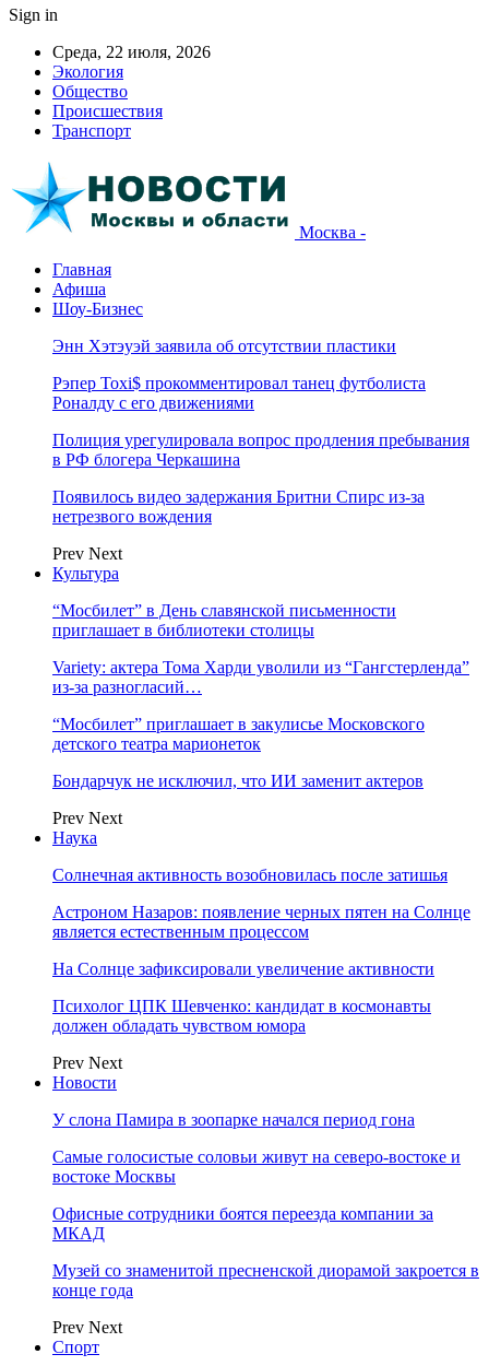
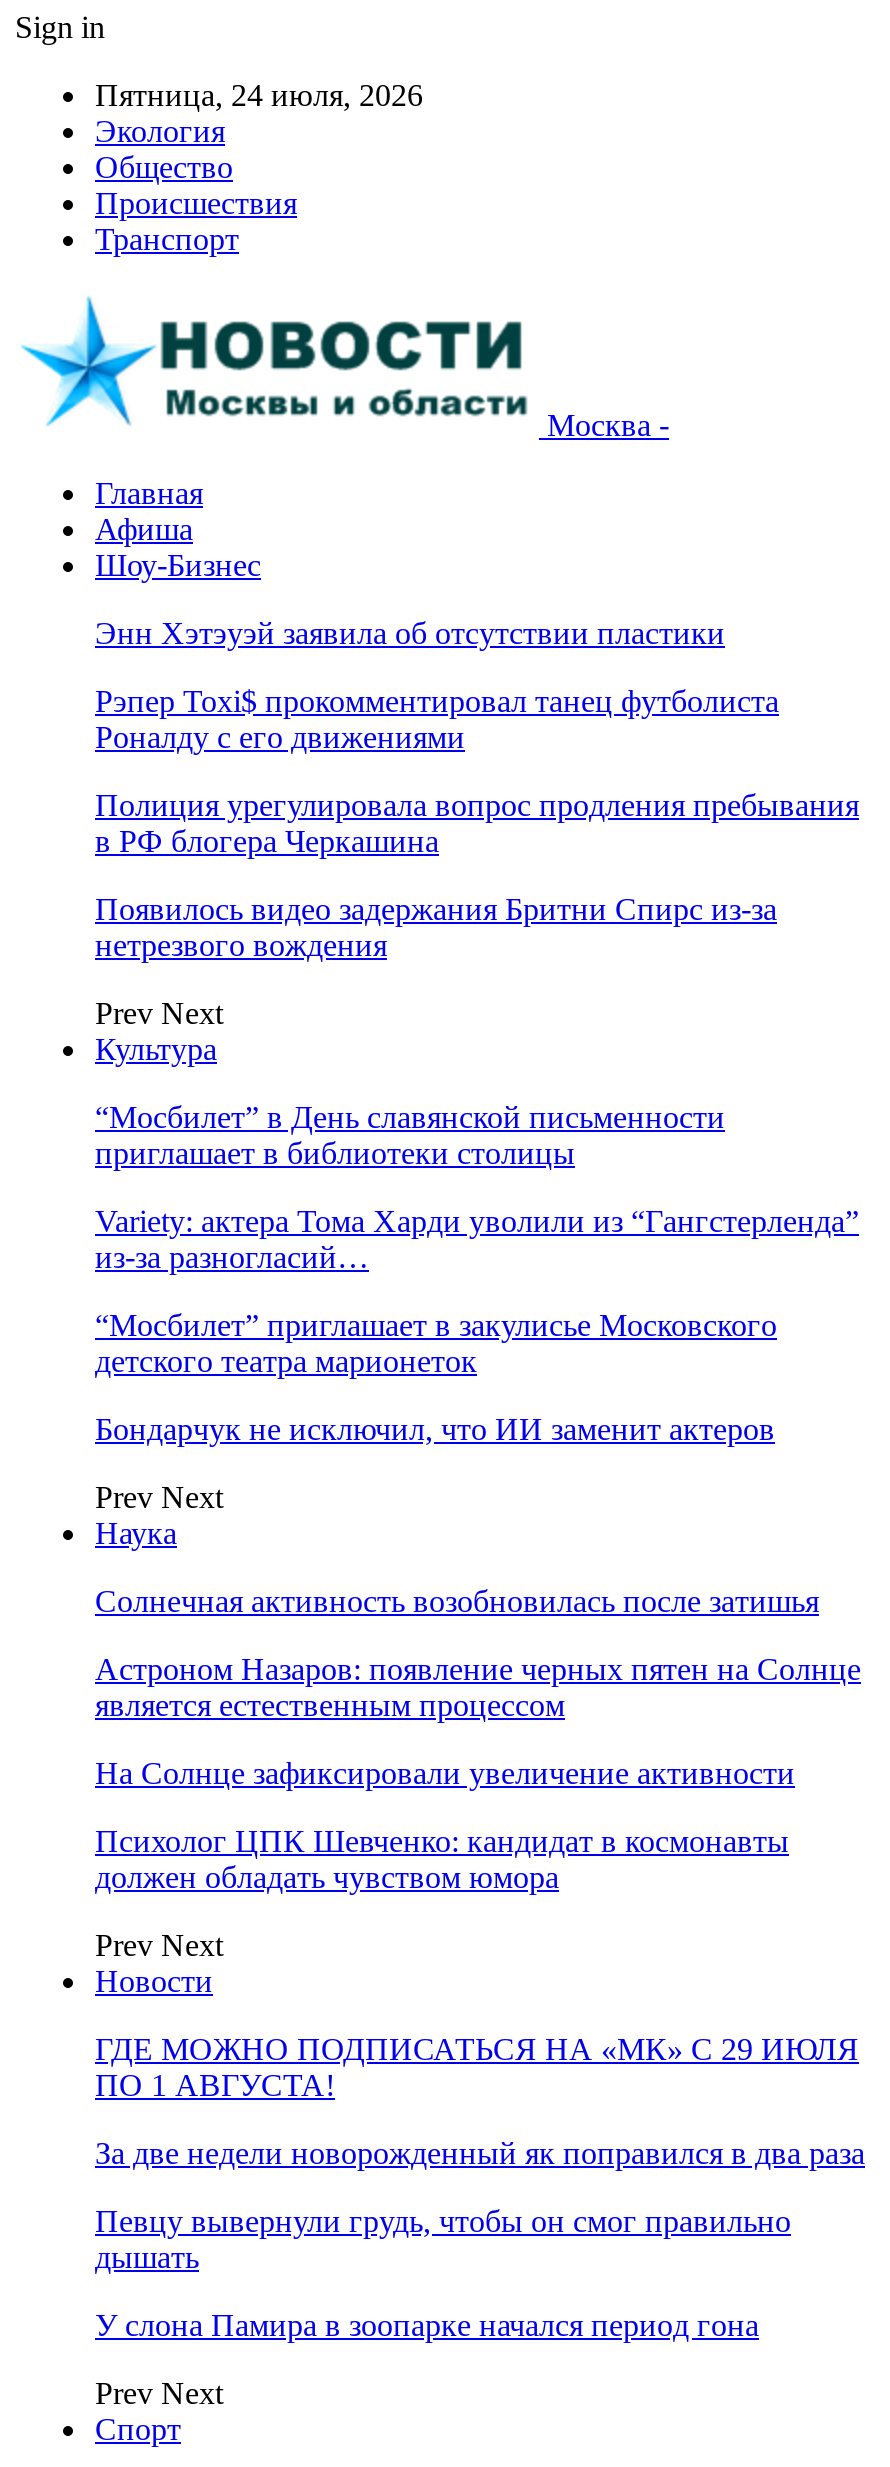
- Среда, 22 июля, 2026
+ Пятница, 24 июля, 2026

+ ГДЕ МОЖНО ПОДПИСАТЬСЯ НА «МК» С 29 ИЮЛЯ
+ ПО 1 АВГУСТА!
+ За две недели новорожденный як поправился в два раза
+ Певцу вывернули грудь, чтобы он смог правильно
+ дышать

moved down: У слона Памира в зоопарке начался период гона

- Самые голосистые соловьи живут на северо-востоке и
- востоке Москвы
- Офисные сотрудники боятся переезда компании за
- МКАД
- Музей со знаменитой пресненской диорамой закроется в
- конце года
